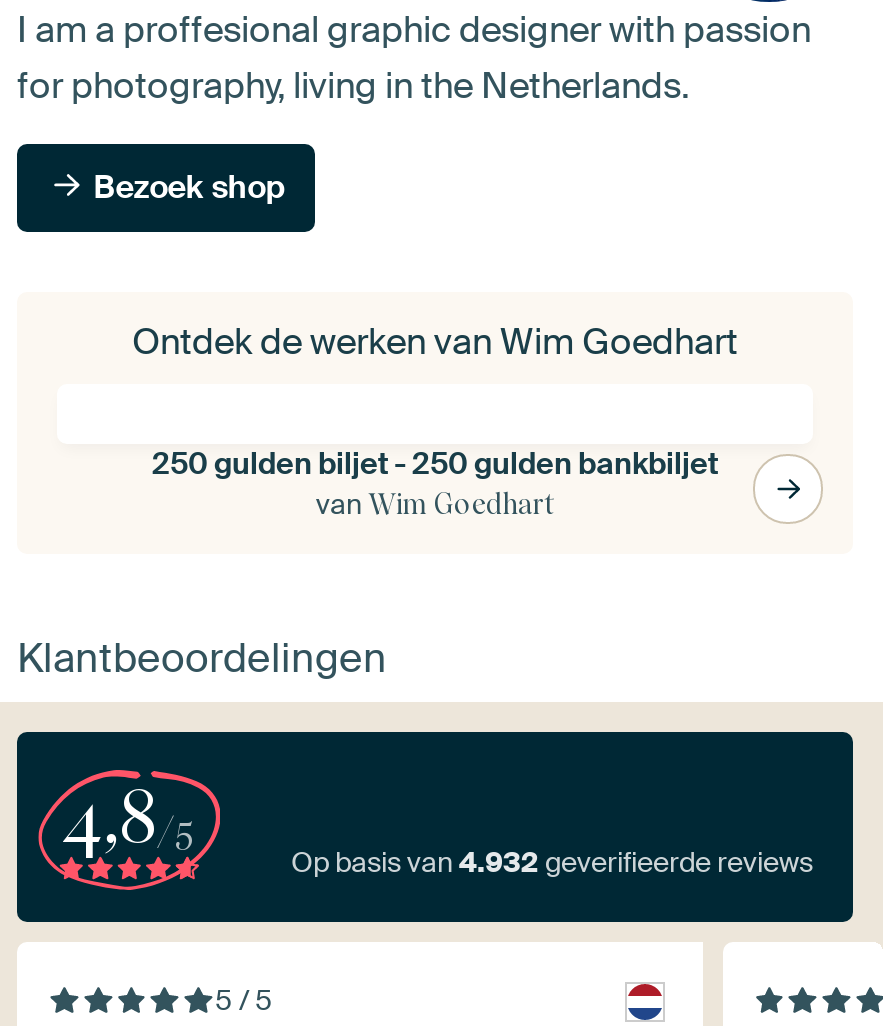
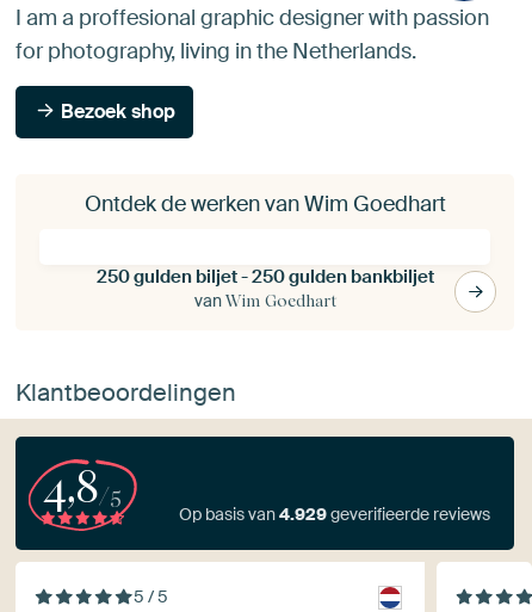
- Op basis van 4.932 geverifieerde reviews
+ Op basis van 4.929 geverifieerde reviews
